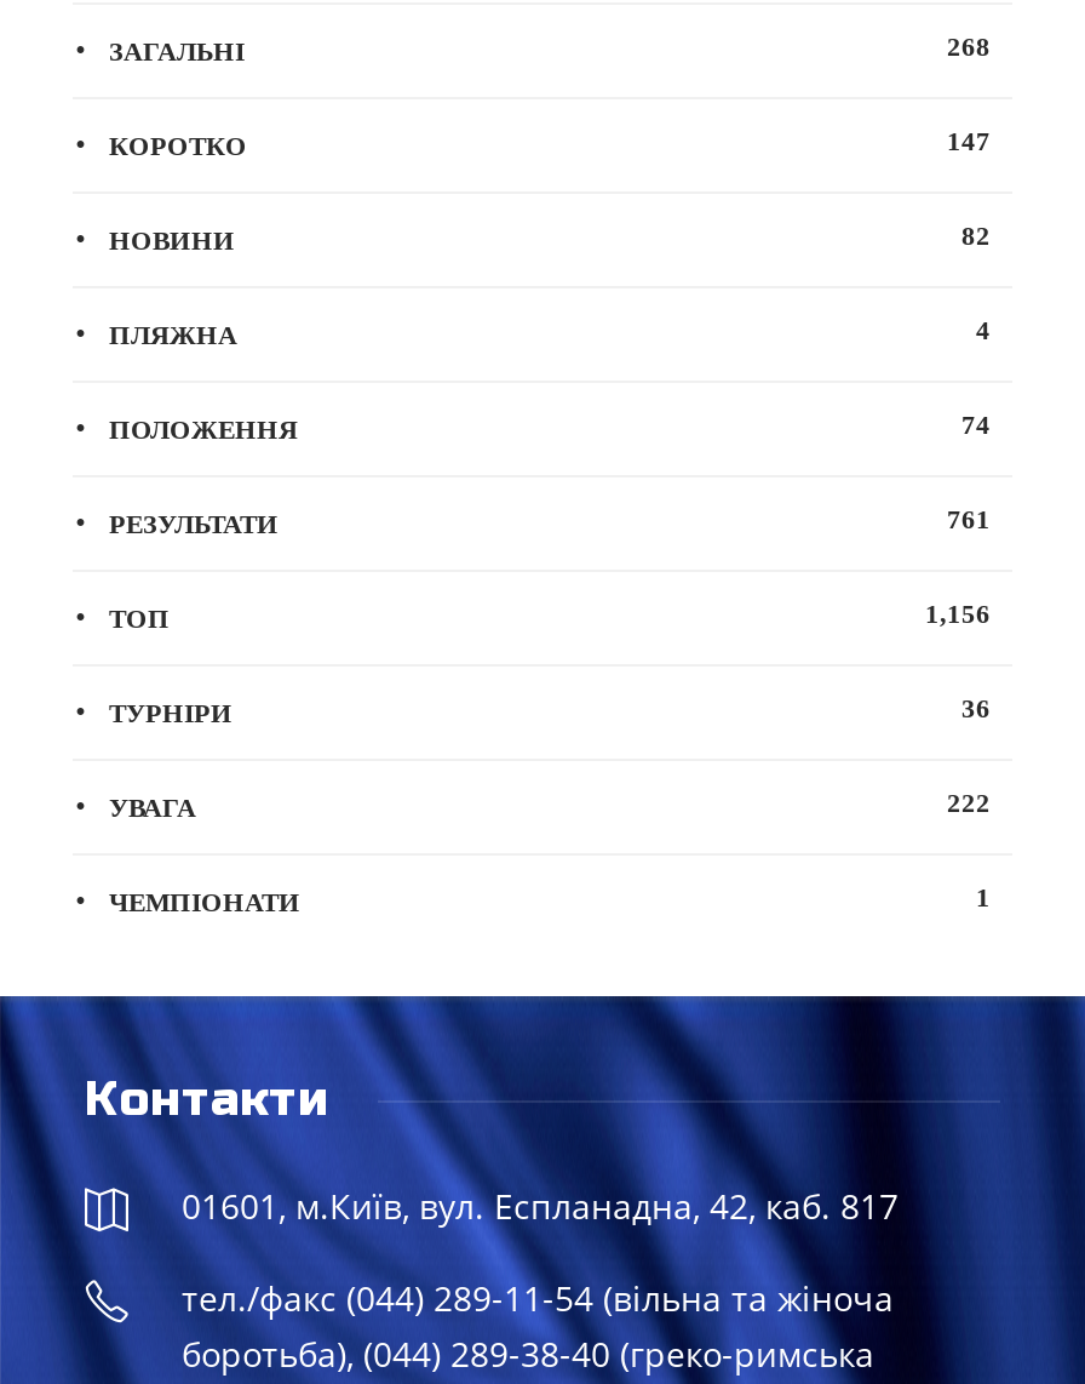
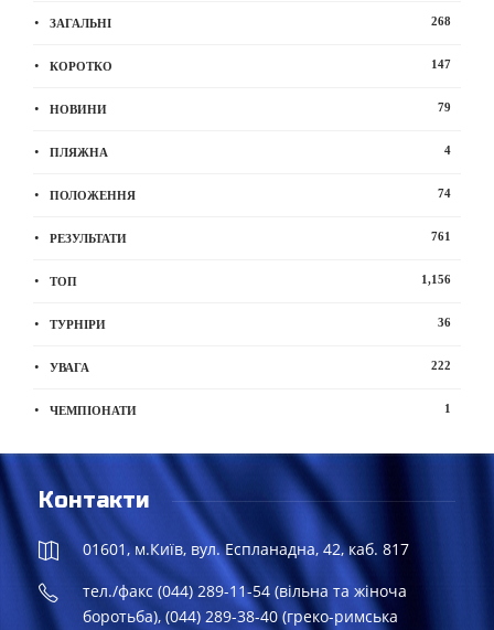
- 82
+ 79
